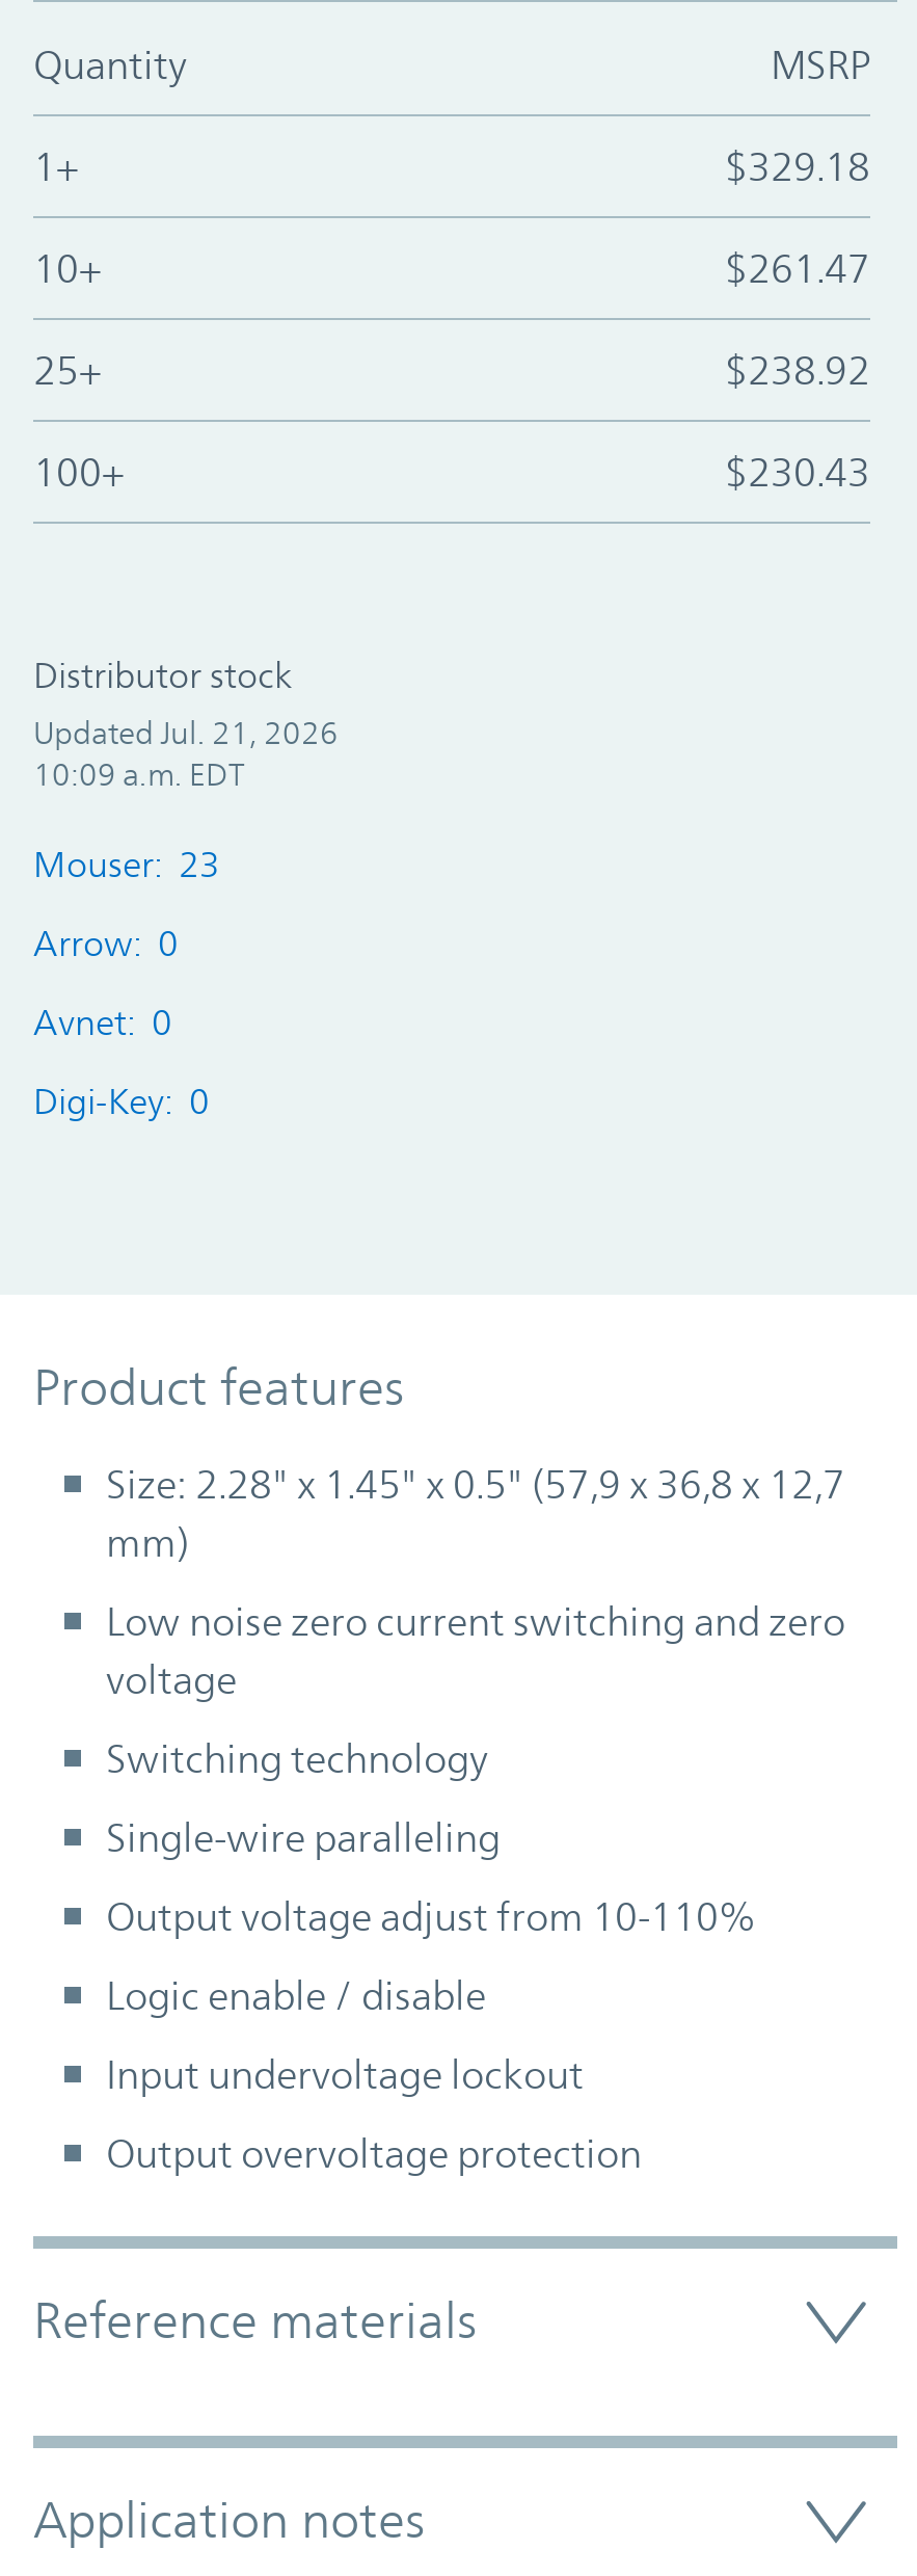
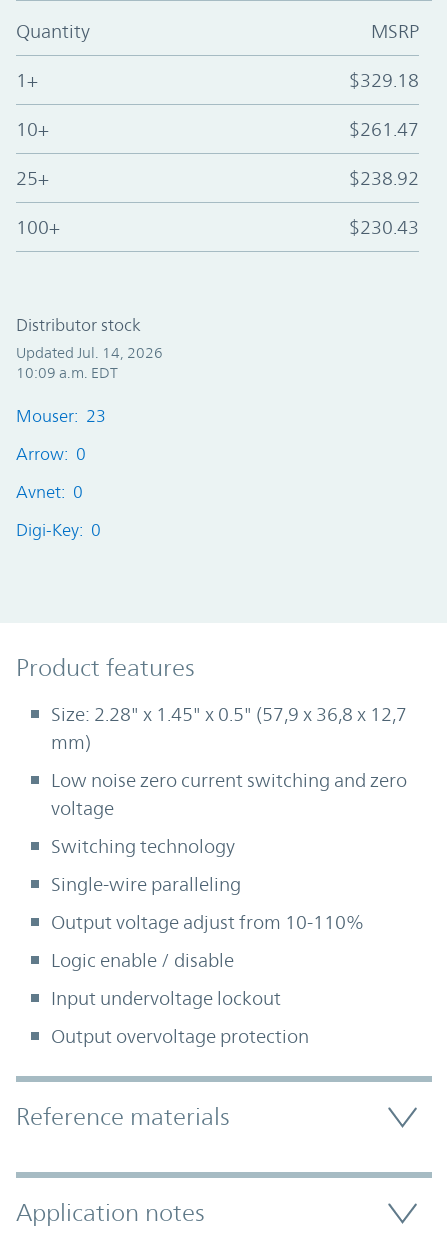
- Updated Jul. 21, 2026
+ Updated Jul. 14, 2026
